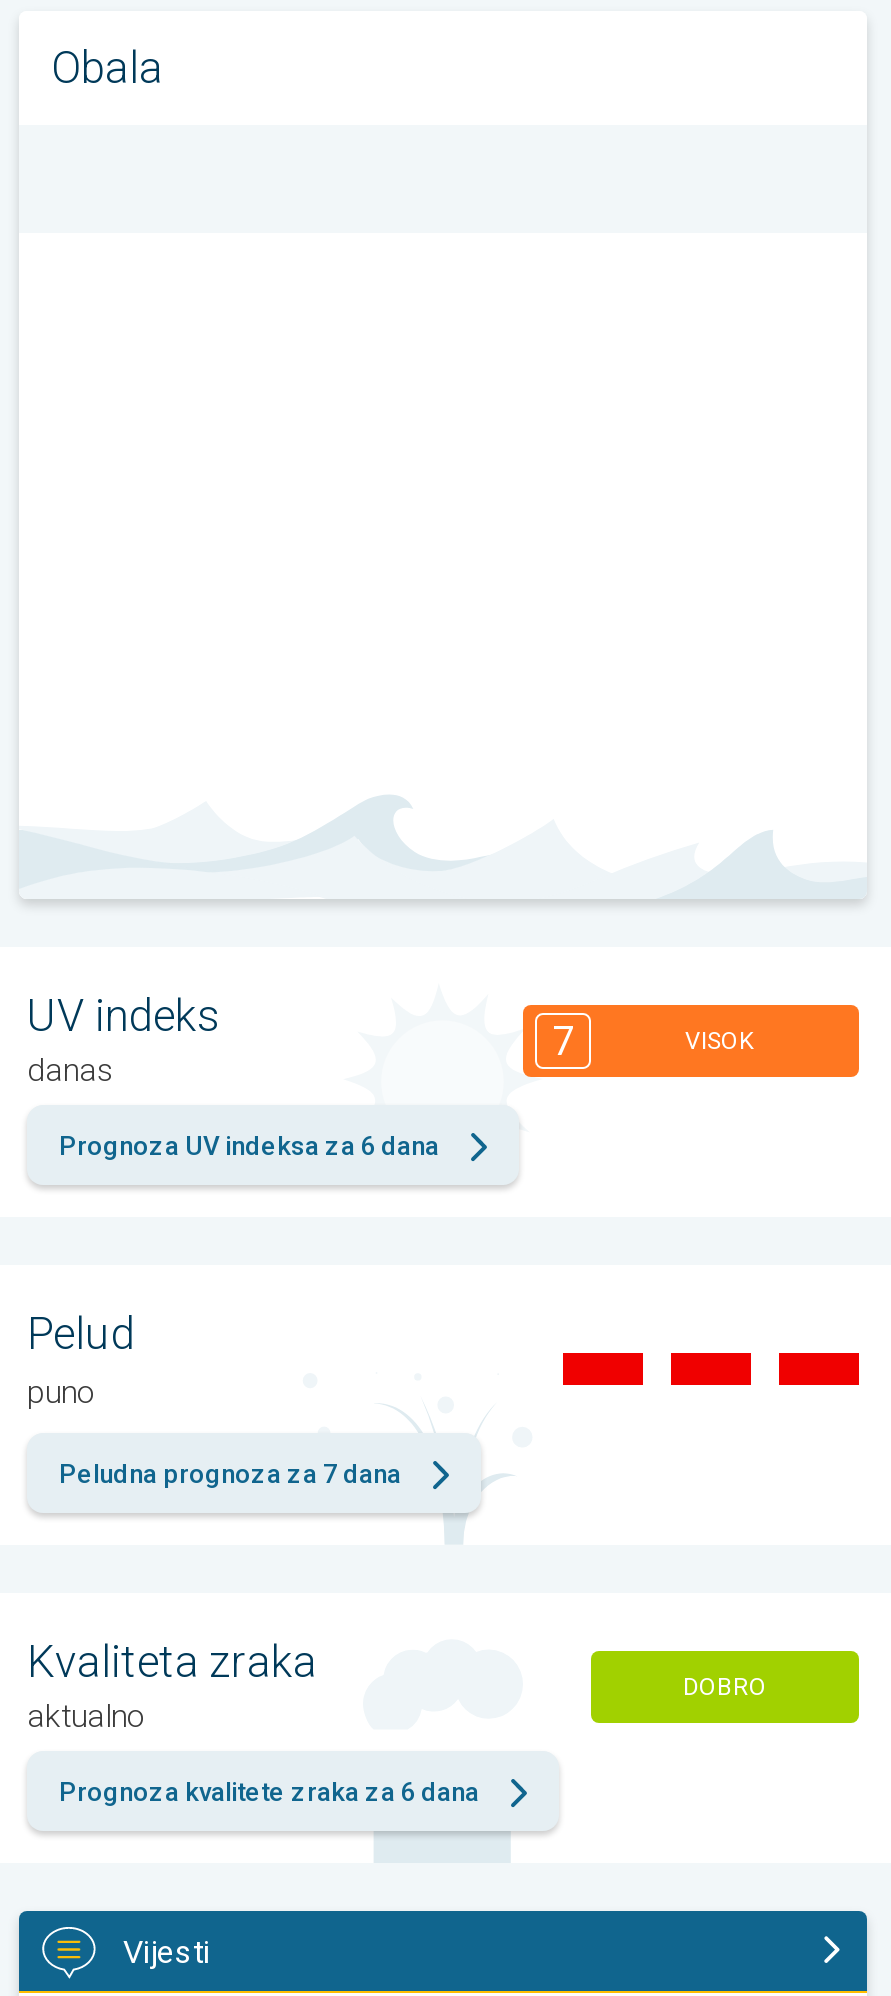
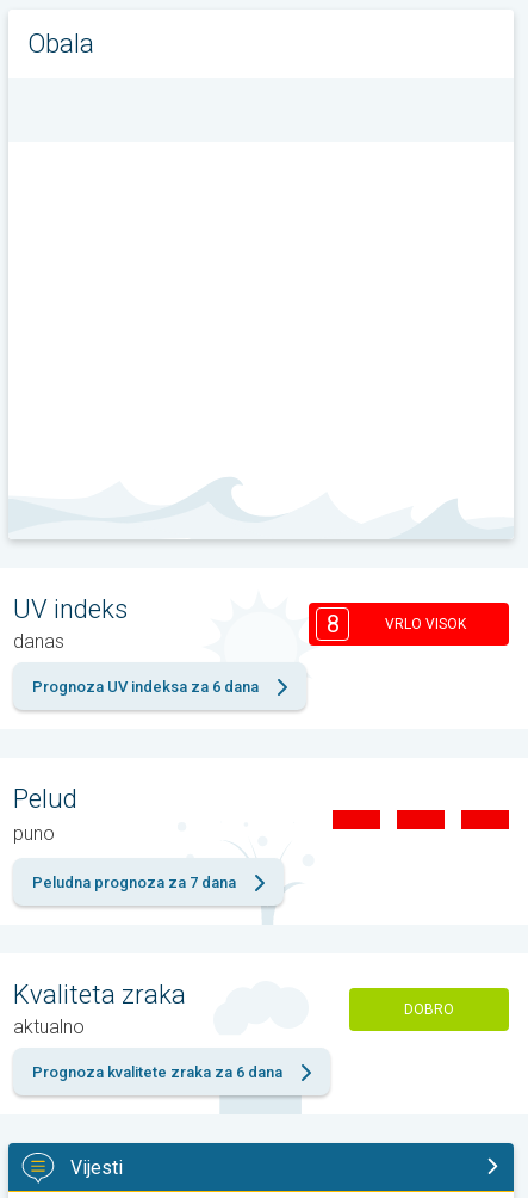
- 7
- VISOK
+ 8
+ VRLO VISOK
